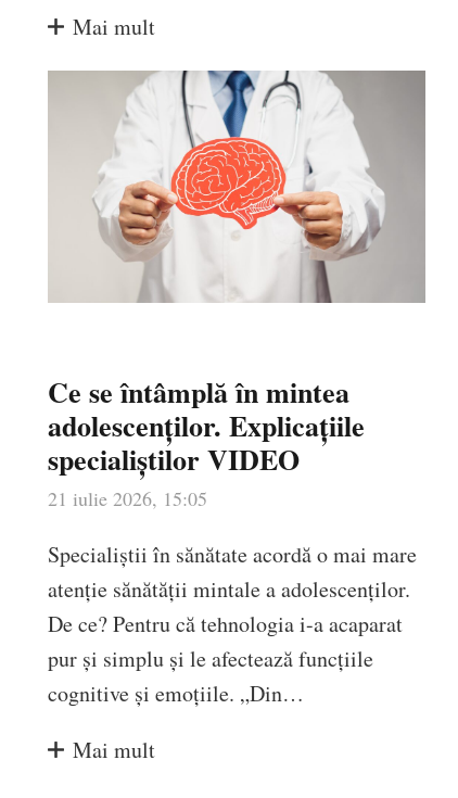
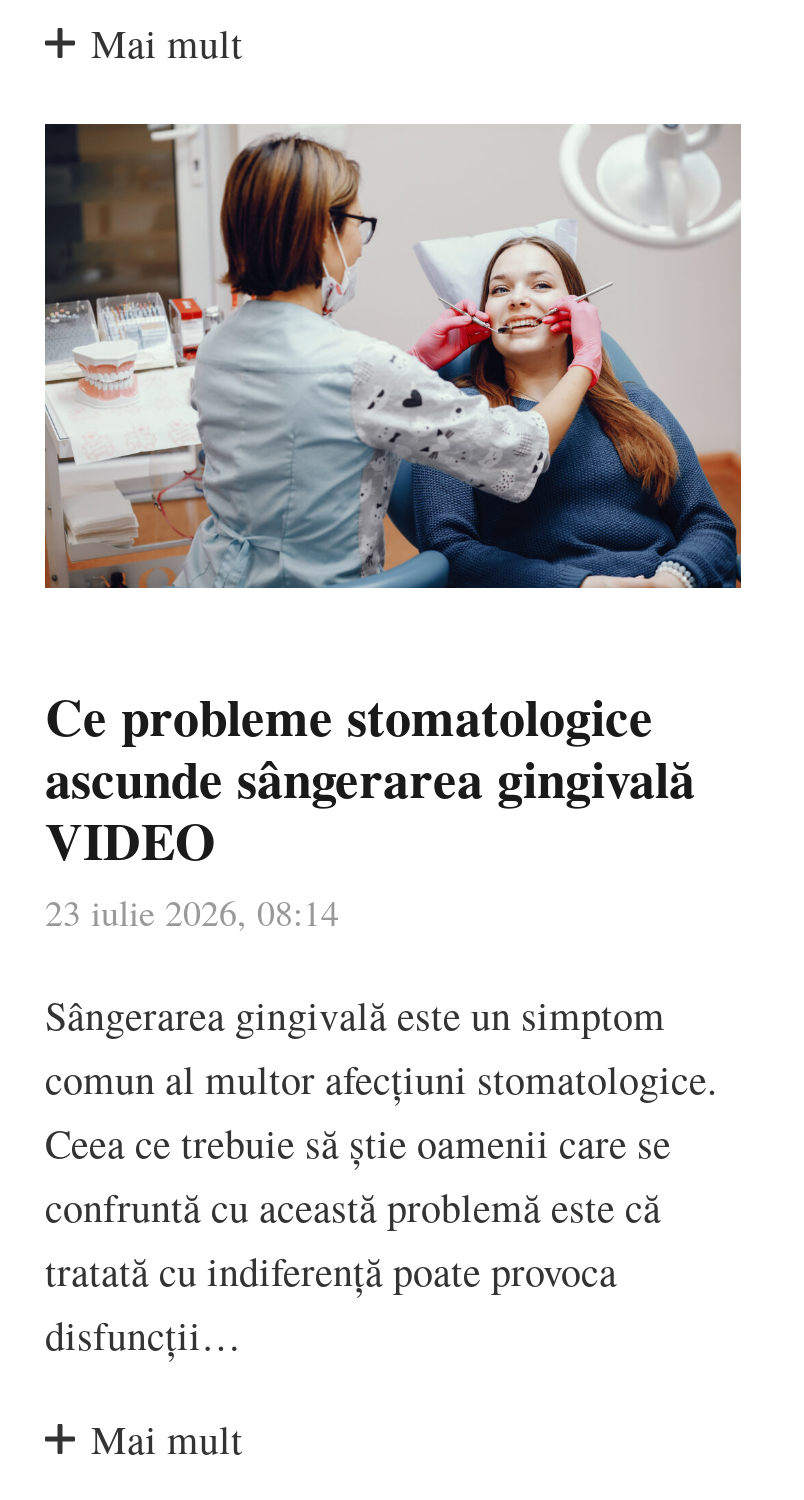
- [image]
+ [image]

- Ce se întâmplă în mintea
- adolescenților. Explicațiile
- specialiștilor VIDEO
- 21 iulie 2026, 15:05
+ Ce probleme stomatologice
+ ascunde sângerarea gingivală
+ VIDEO
+ 23 iulie 2026, 08:14

- Specialiștii în sănătate acordă o mai mare
- atenție sănătății mintale a adolescenților.
- De ce? Pentru că tehnologia i-a acaparat
- pur și simplu și le afectează funcțiile
- cognitive și emoțiile. „Din…
+ Sângerarea gingivală este un simptom
+ comun al multor afecțiuni stomatologice.
+ Ceea ce trebuie să știe oamenii care se
+ confruntă cu această problemă este că
+ tratată cu indiferență poate provoca
+ disfuncții…
